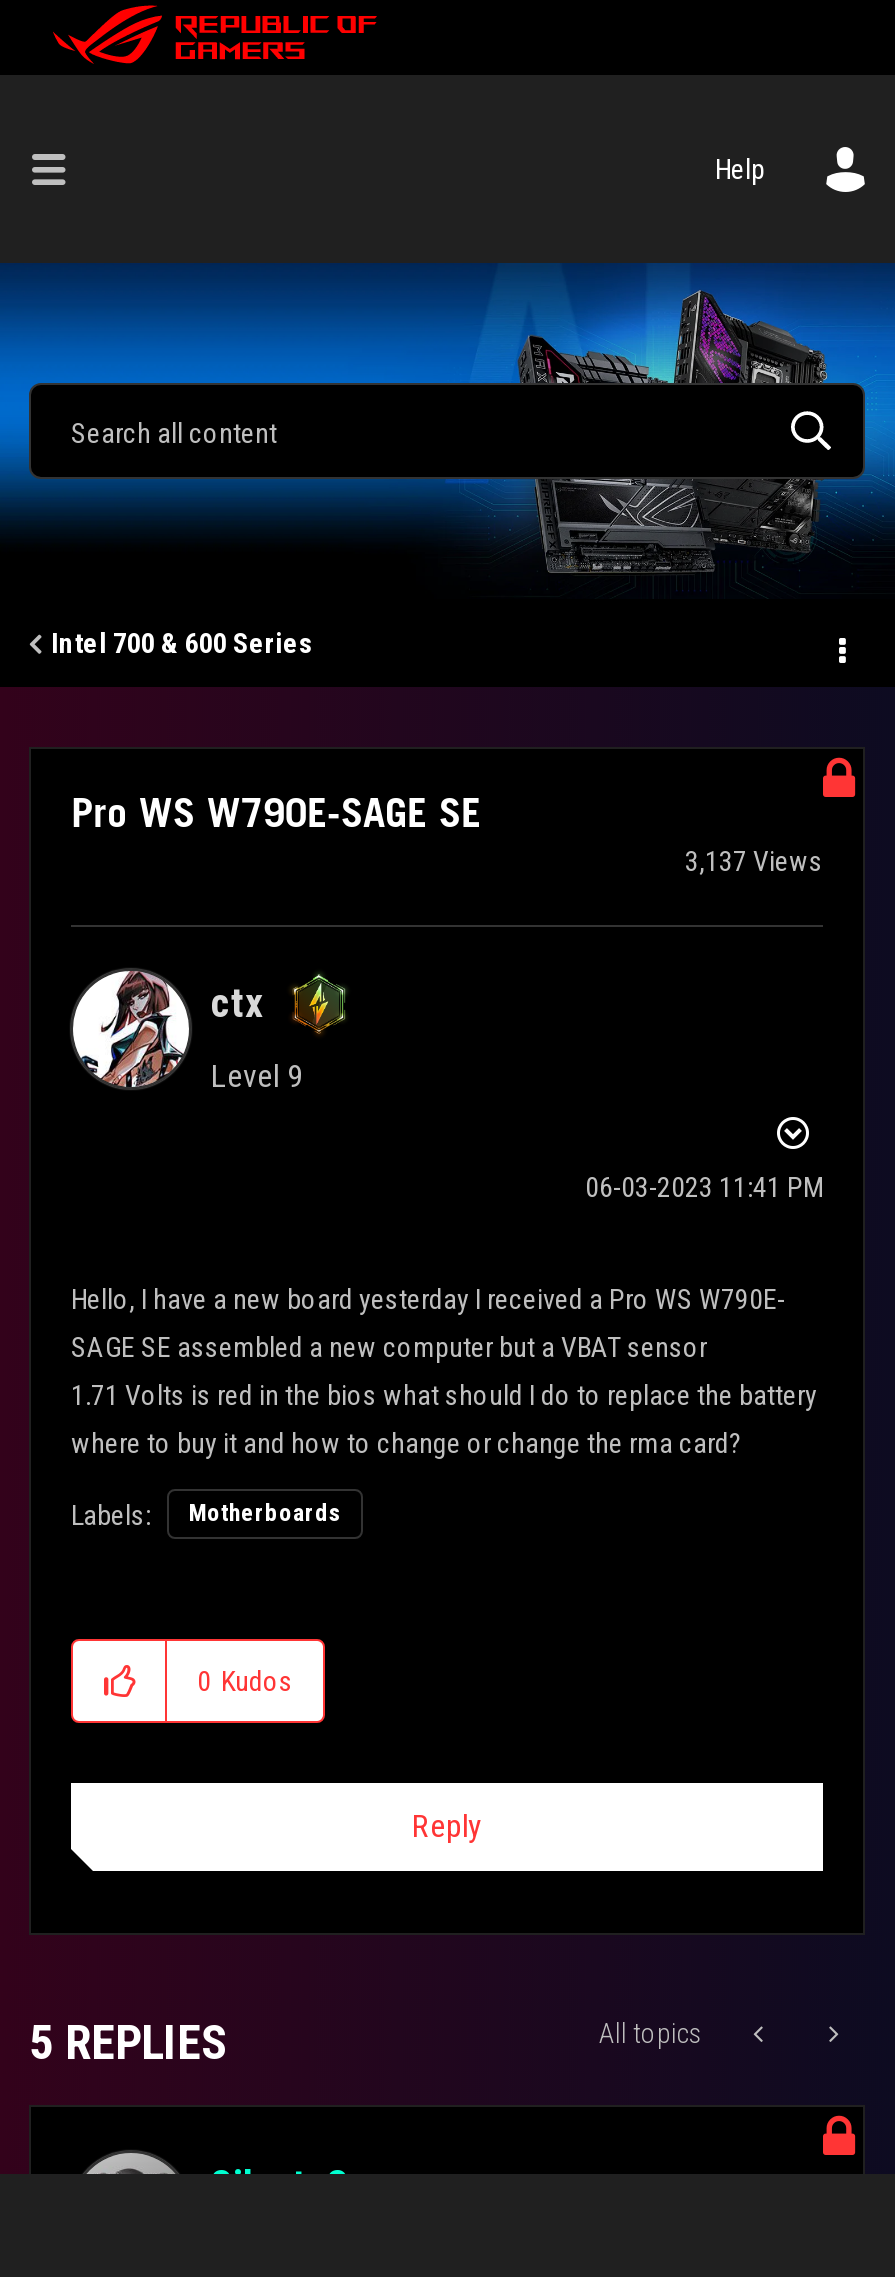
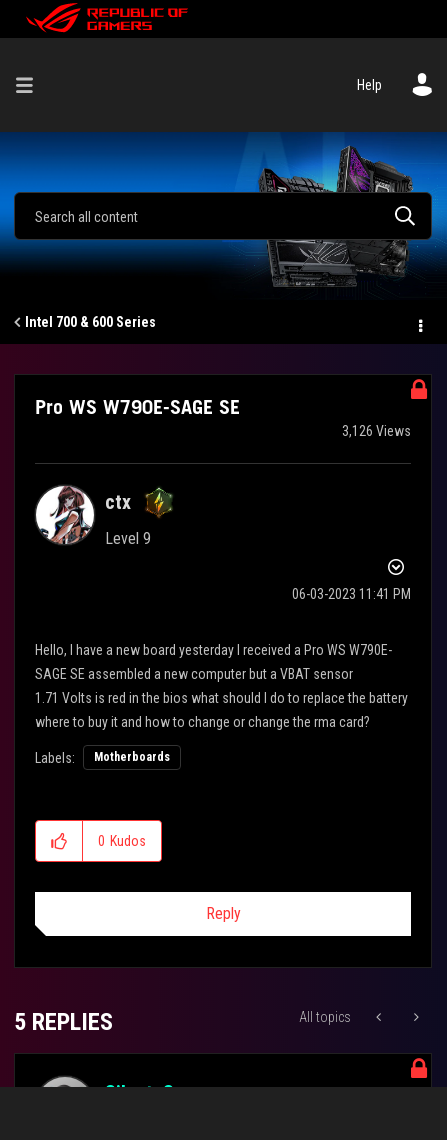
- 3,137 Views
+ 3,126 Views
